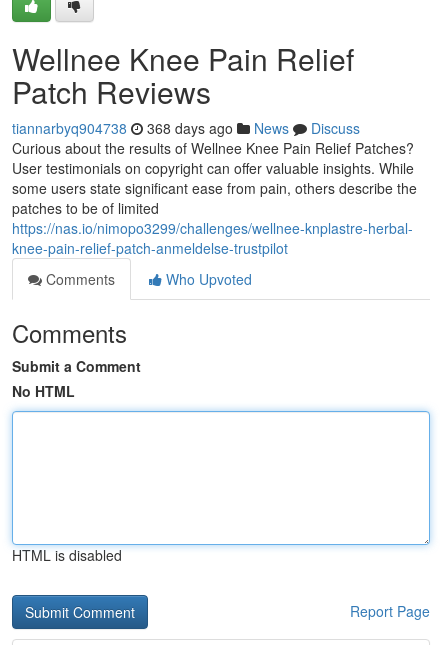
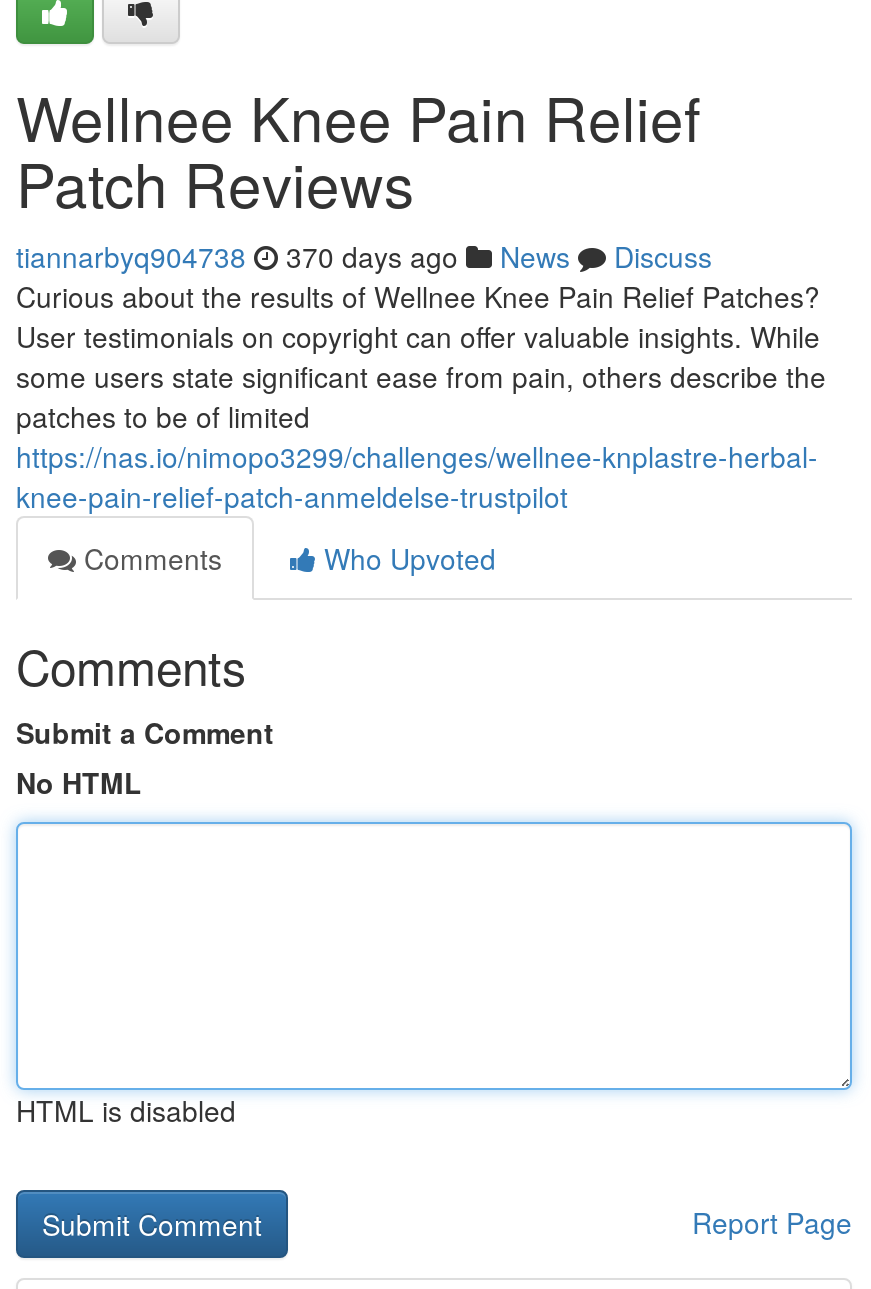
- tiannarbyq904738 368 days ago News Discuss
+ tiannarbyq904738 370 days ago News Discuss
